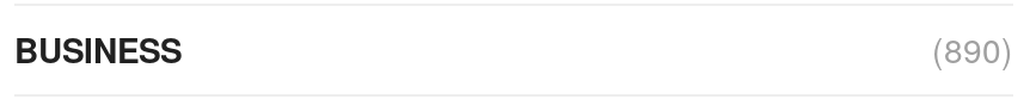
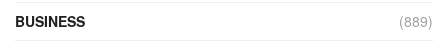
- (890)
+ (889)
